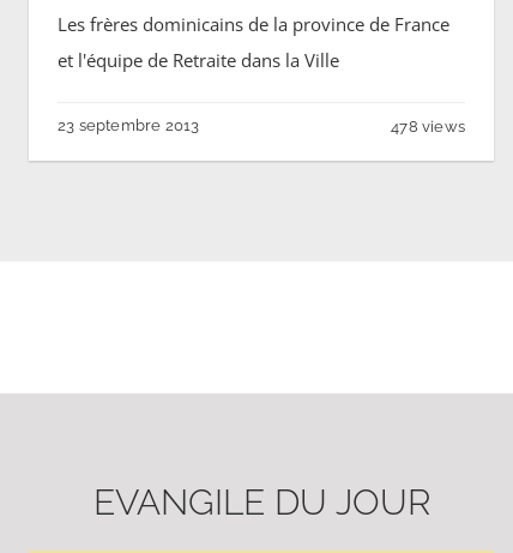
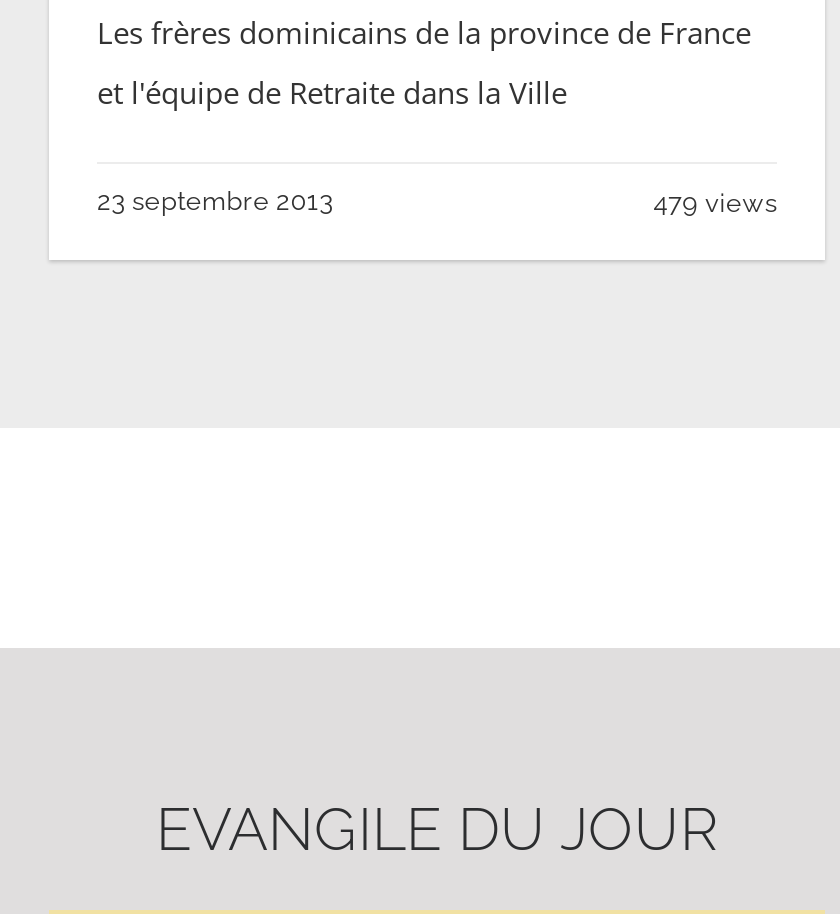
- 478 views
+ 479 views
